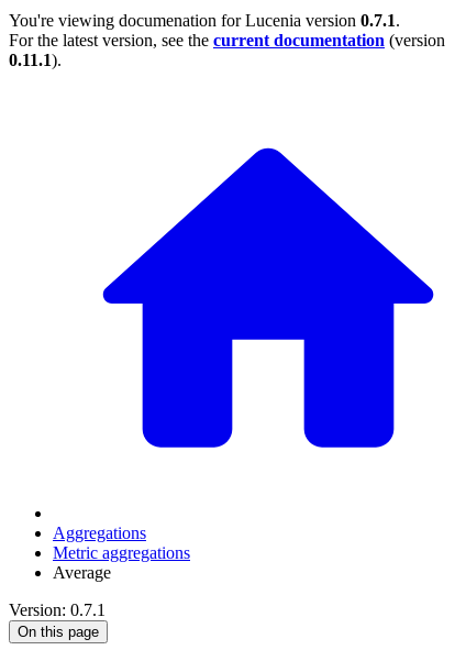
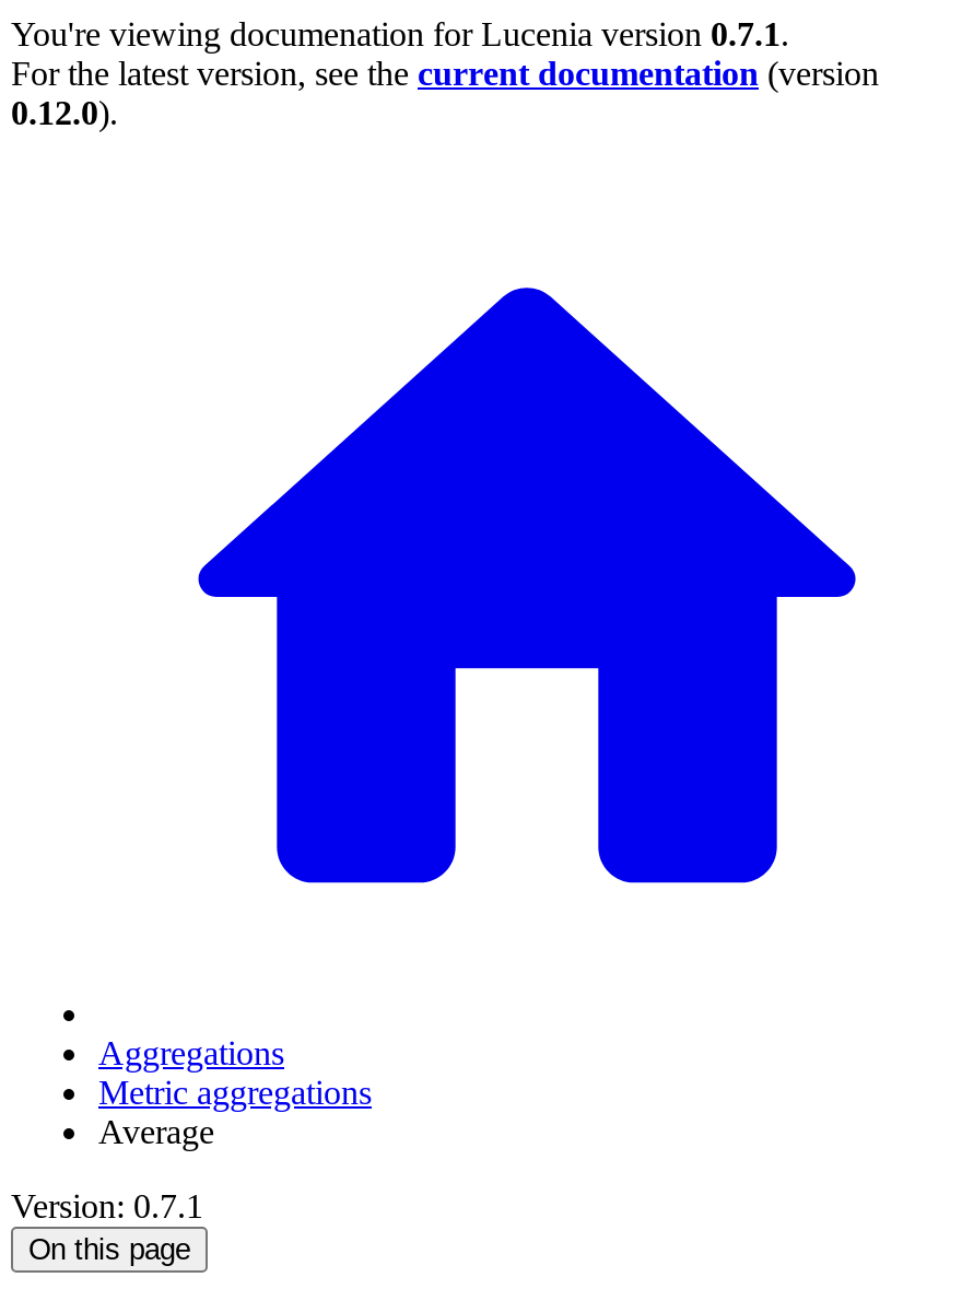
- 0.11.1).
+ 0.12.0).
